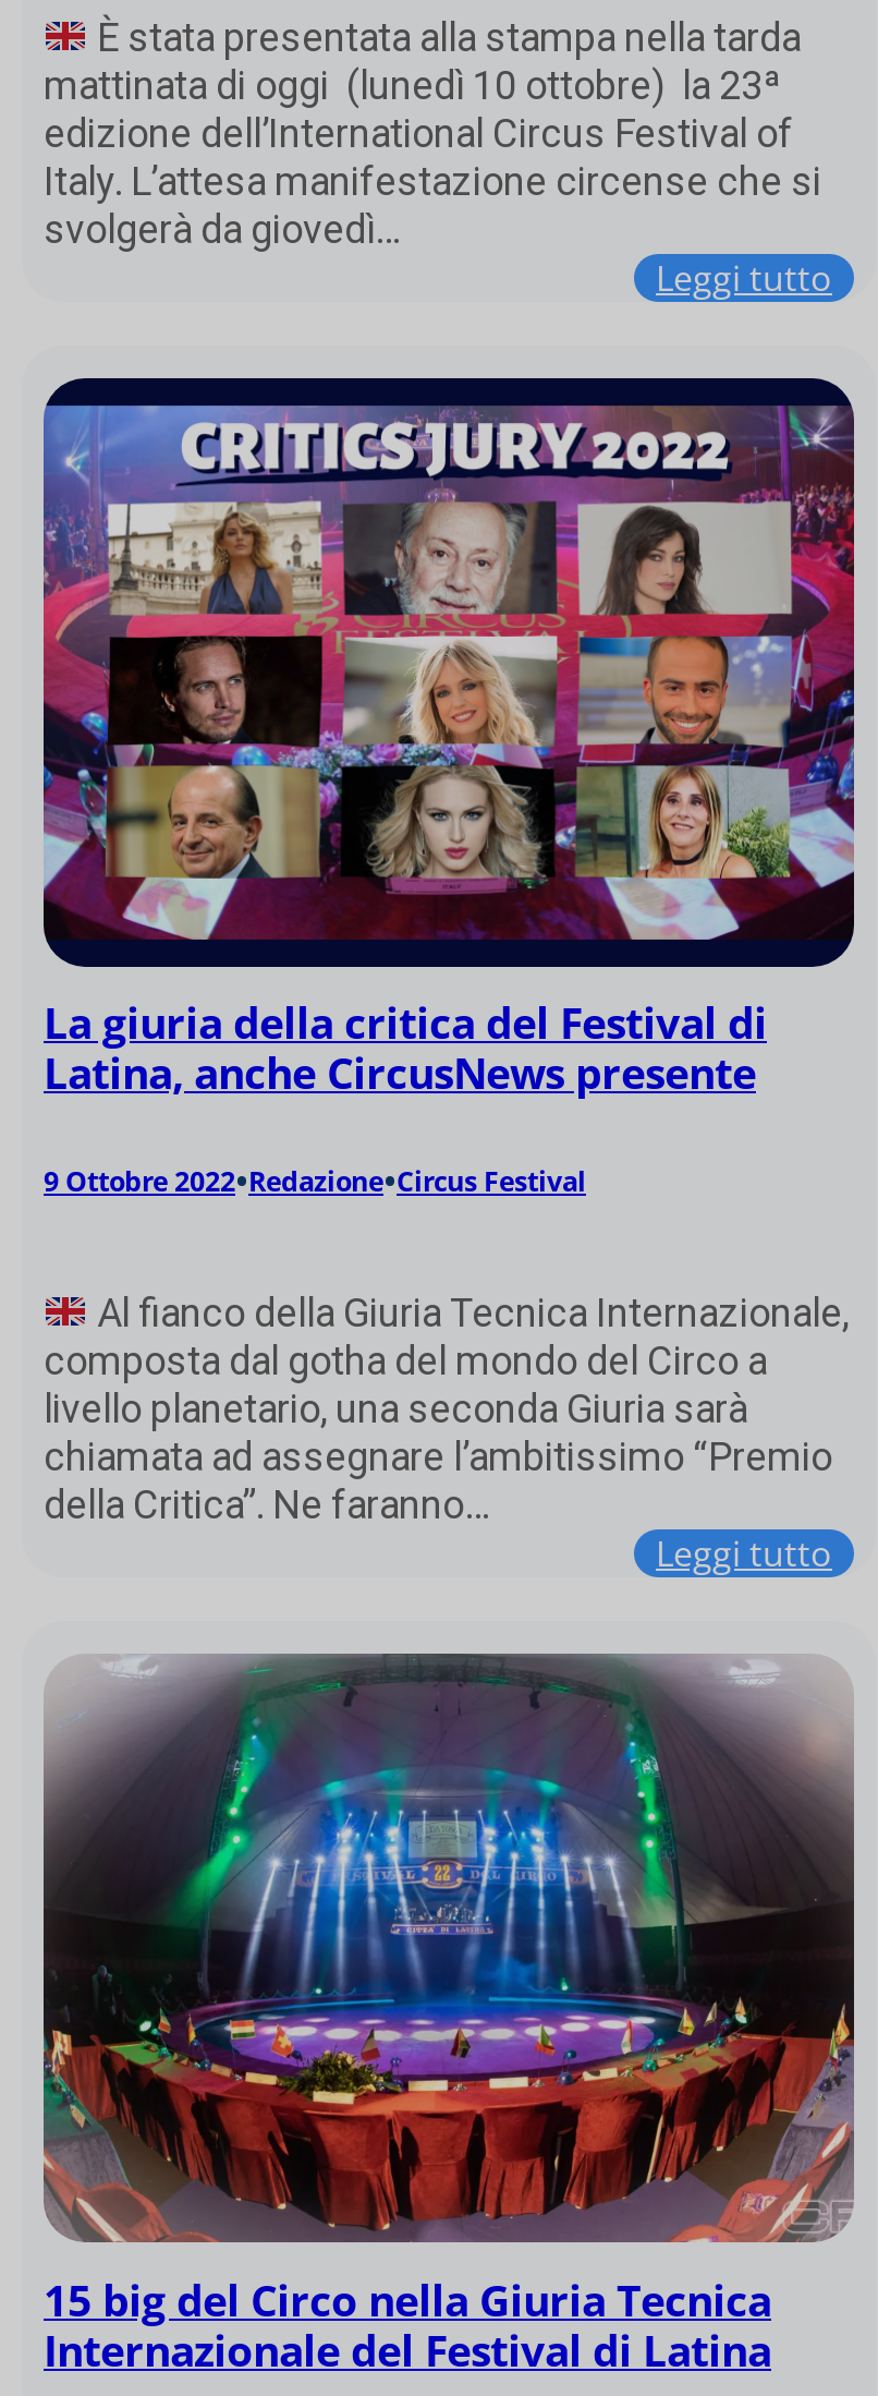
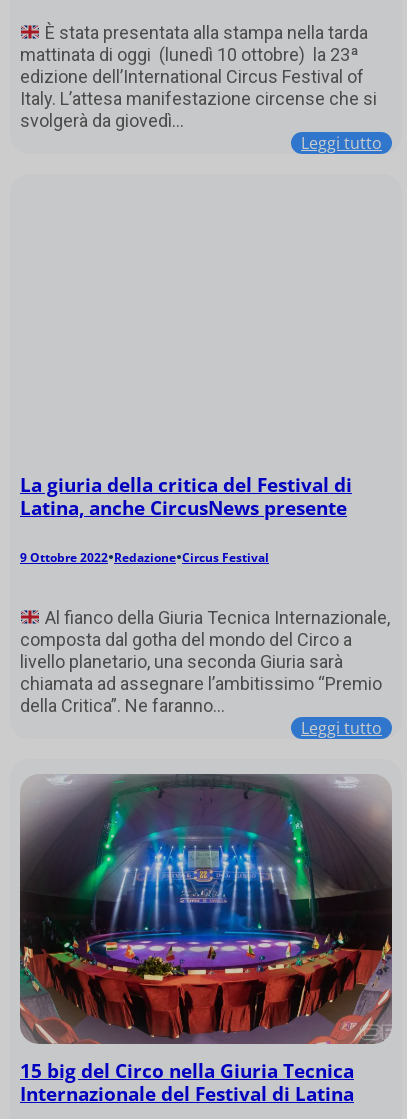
- [image]
